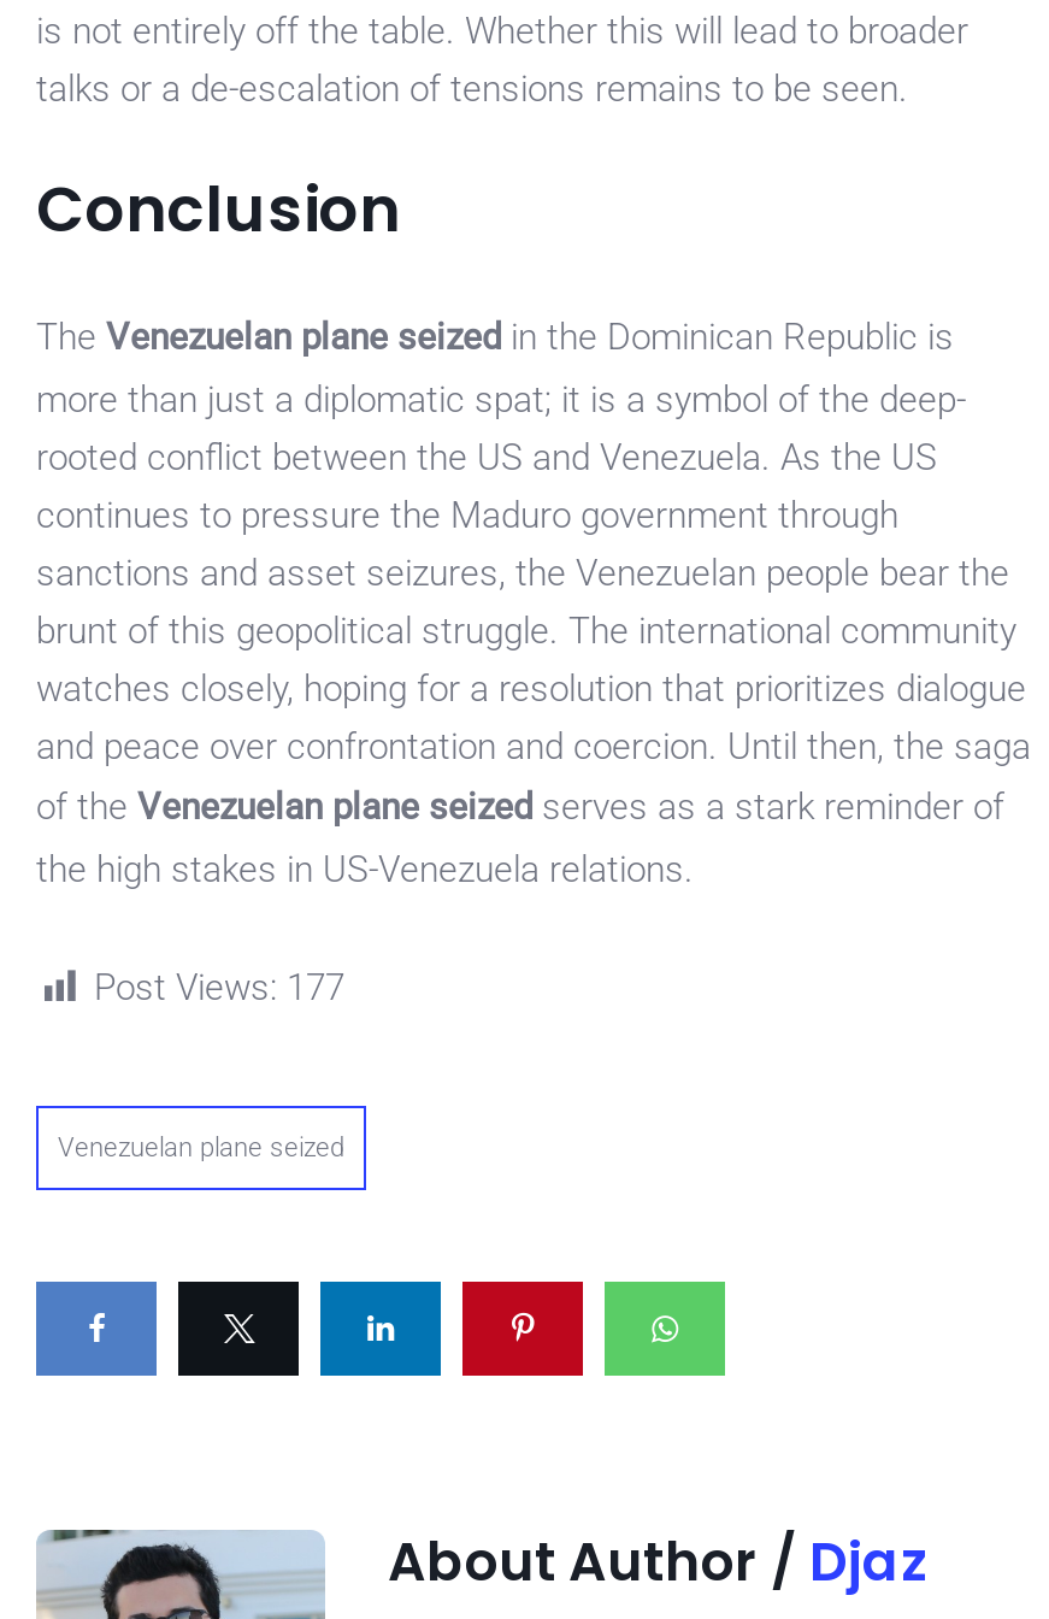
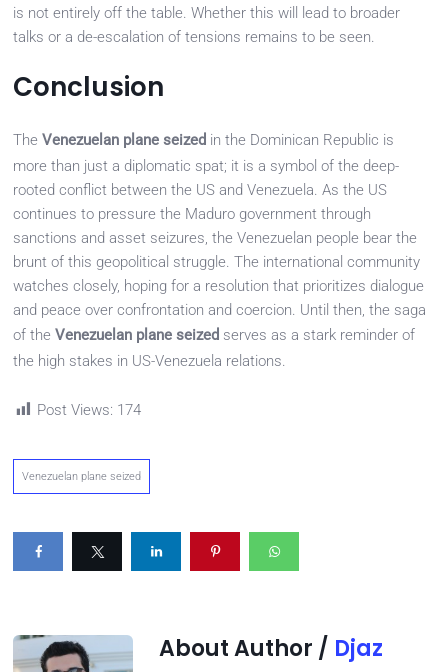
- Post Views: 177
+ Post Views: 174
